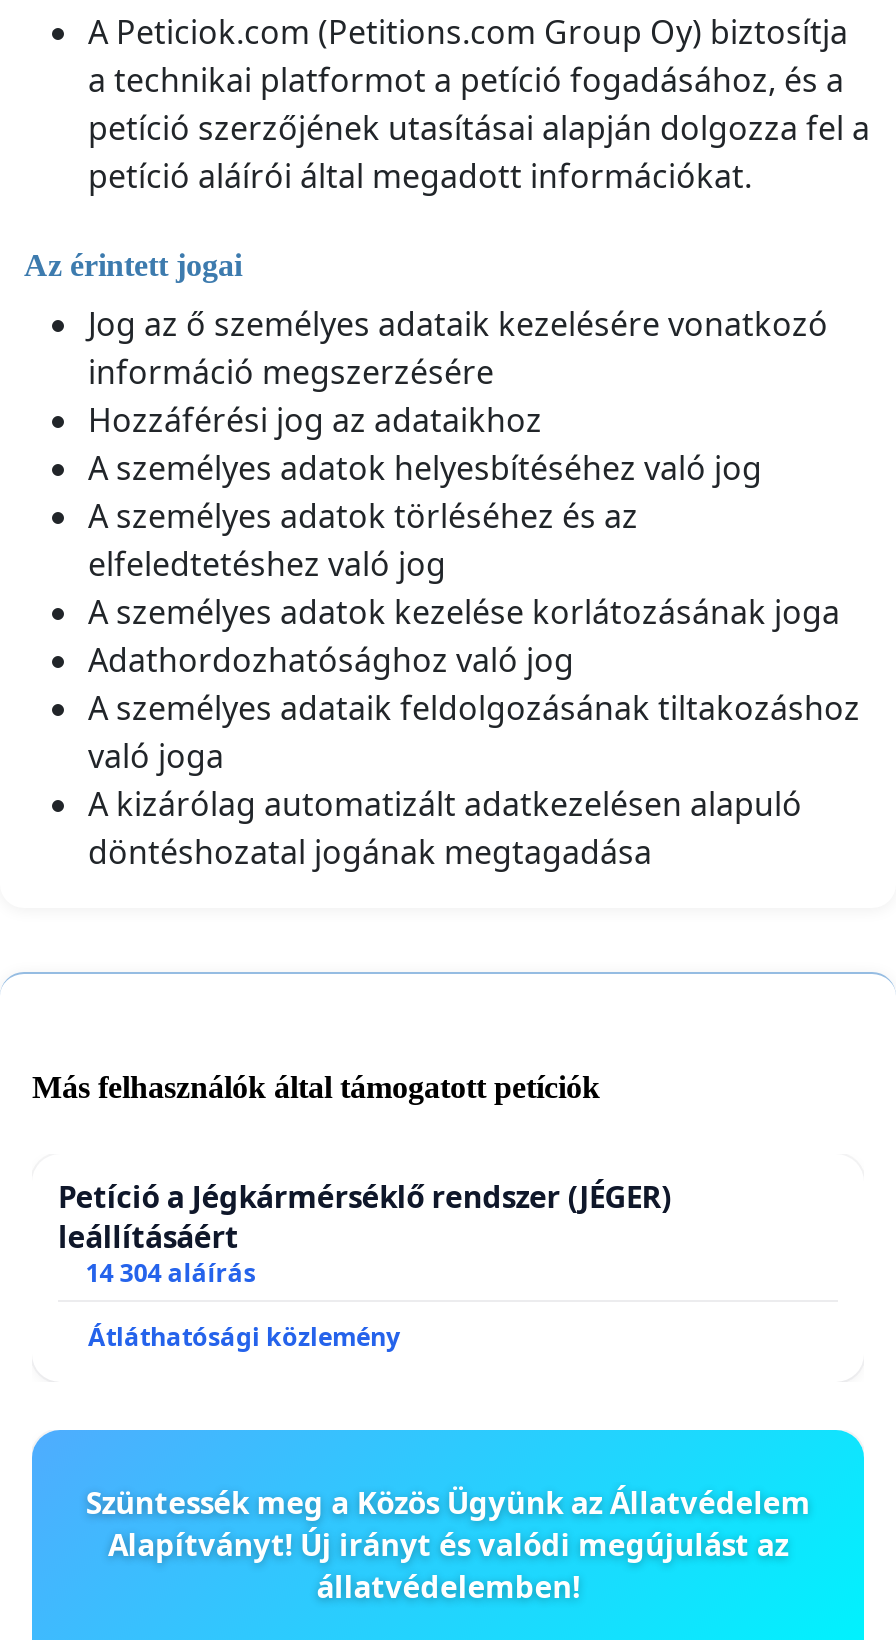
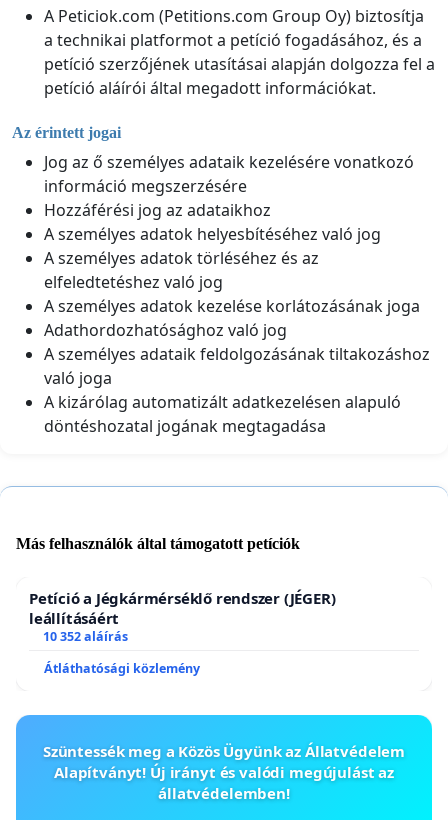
- 14 304 aláírás
+ 10 352 aláírás
